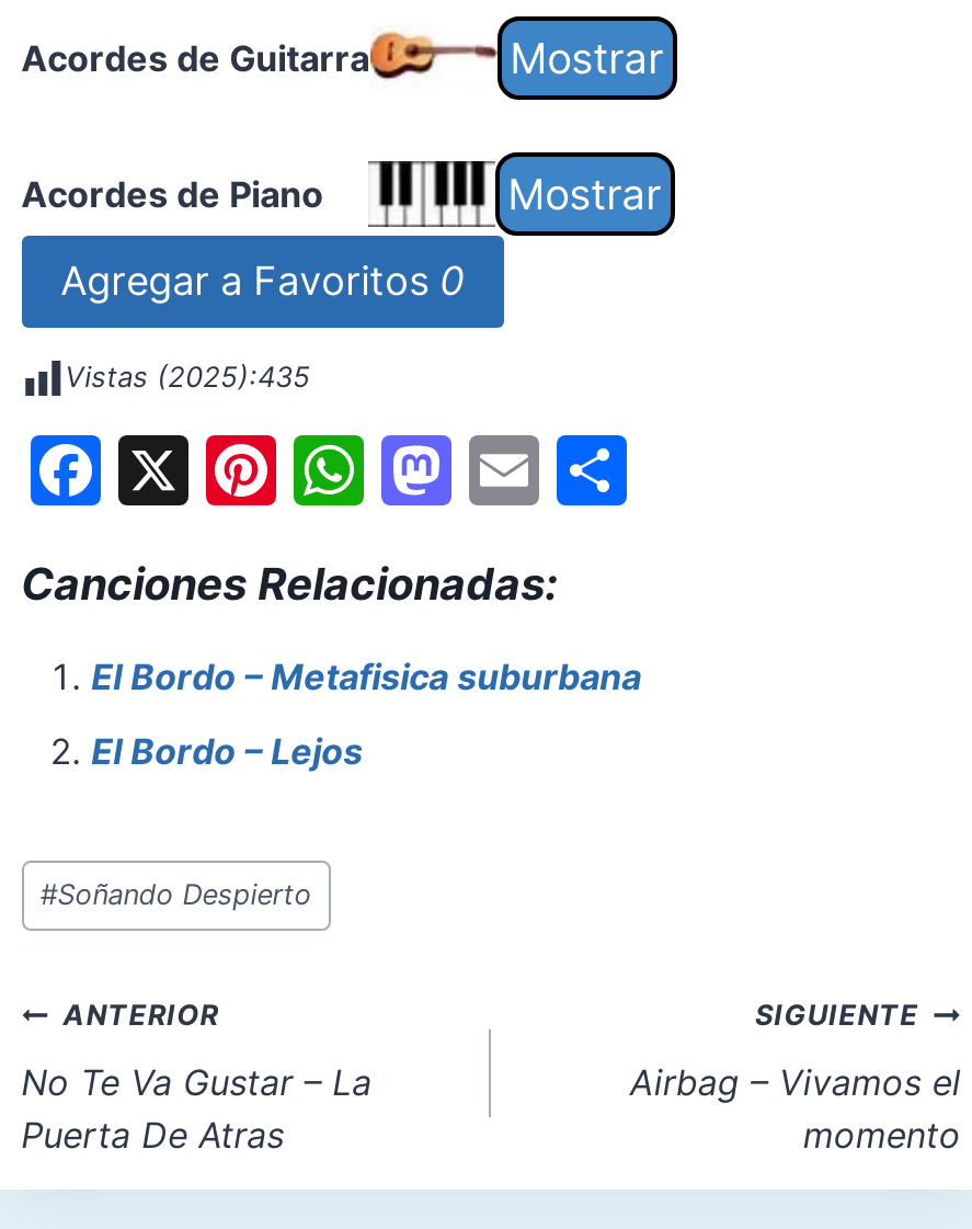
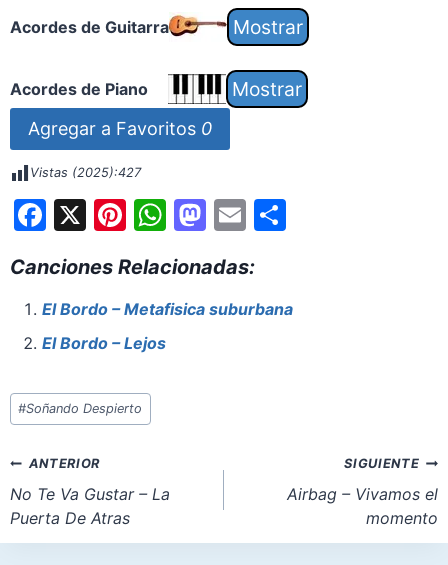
- Vistas (2025):435
+ Vistas (2025):427
